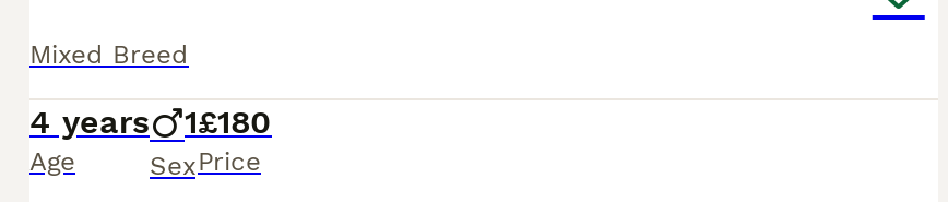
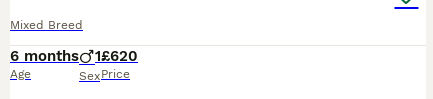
- 4 years
+ 6 months

- £180
+ £620
